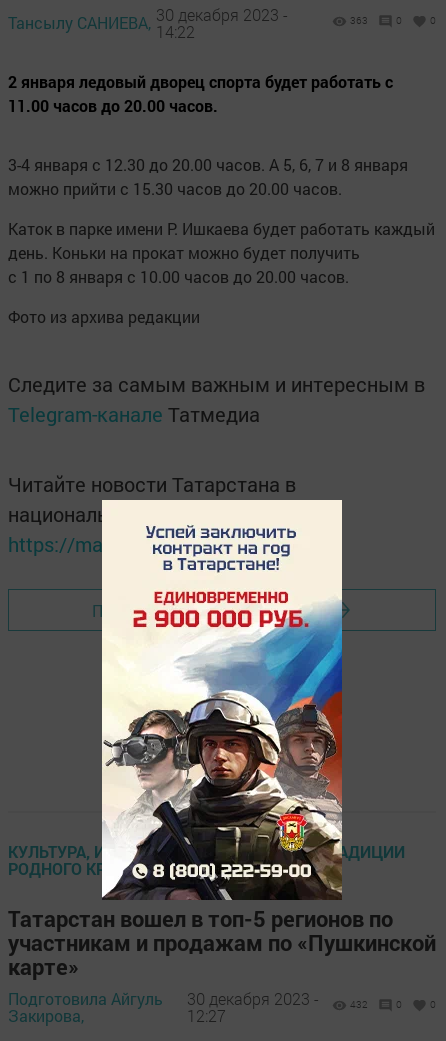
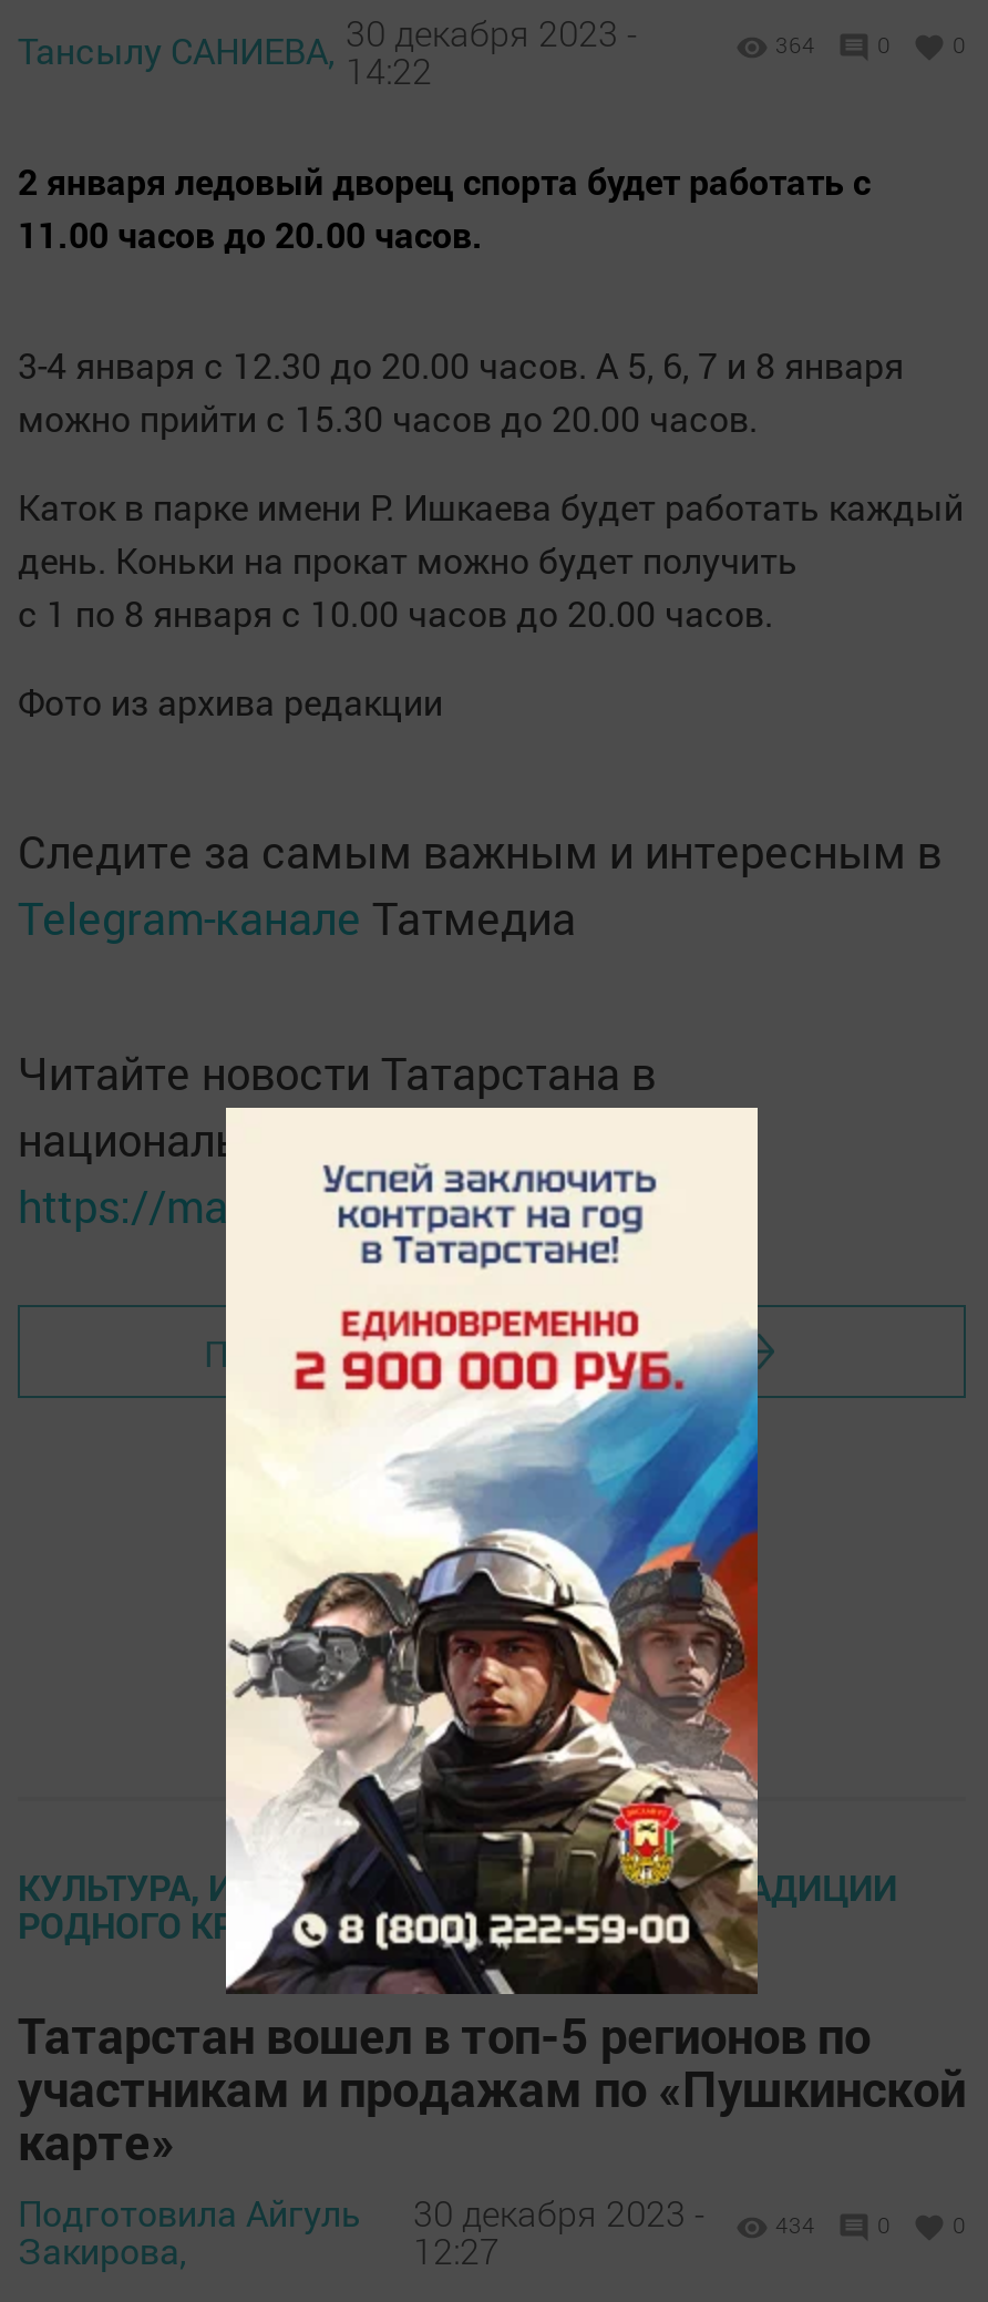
- 363
+ 364

- 432
+ 434
